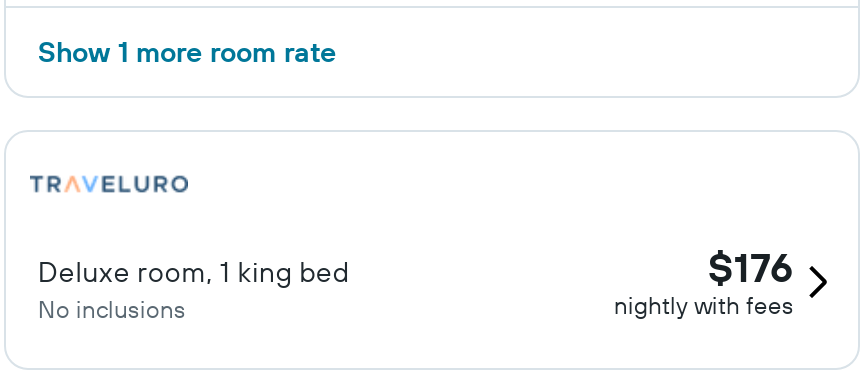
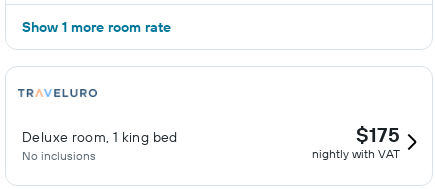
- $176
+ $175

- nightly with fees
+ nightly with VAT
